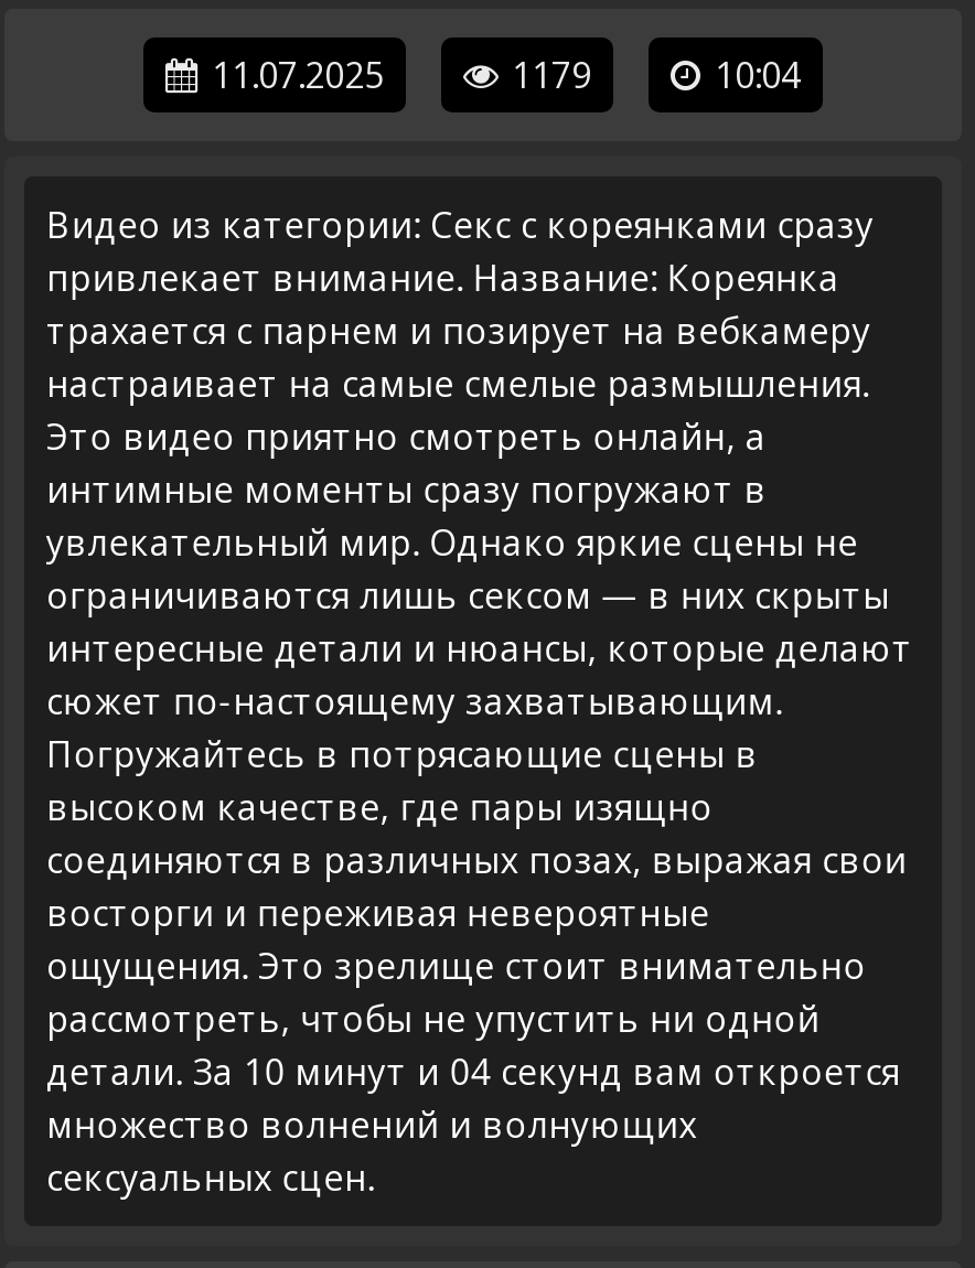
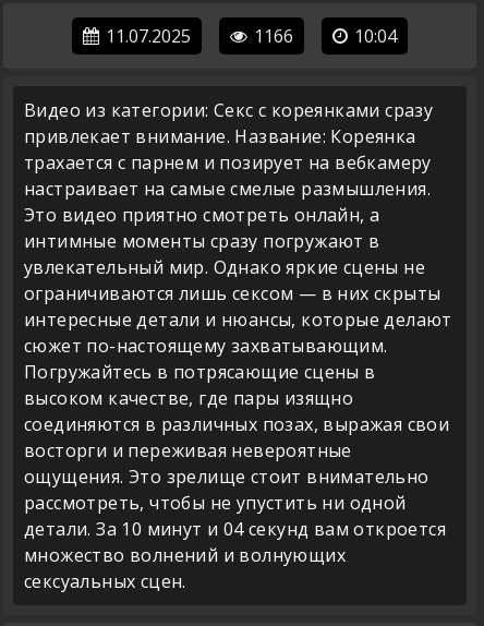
- 1179
+ 1166
